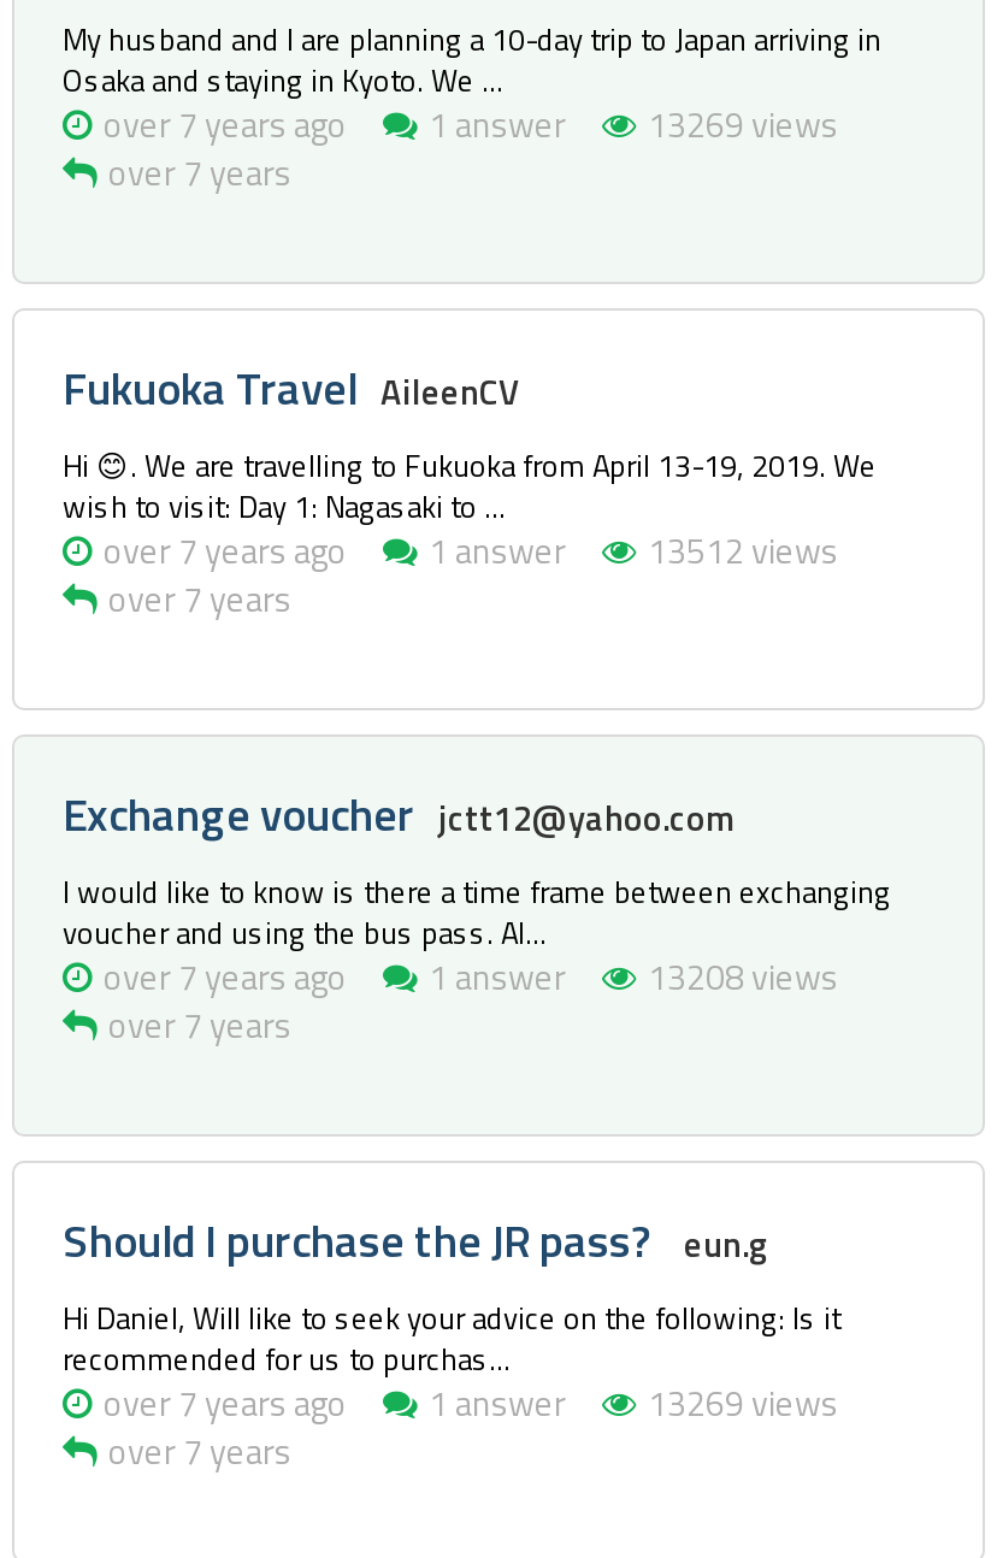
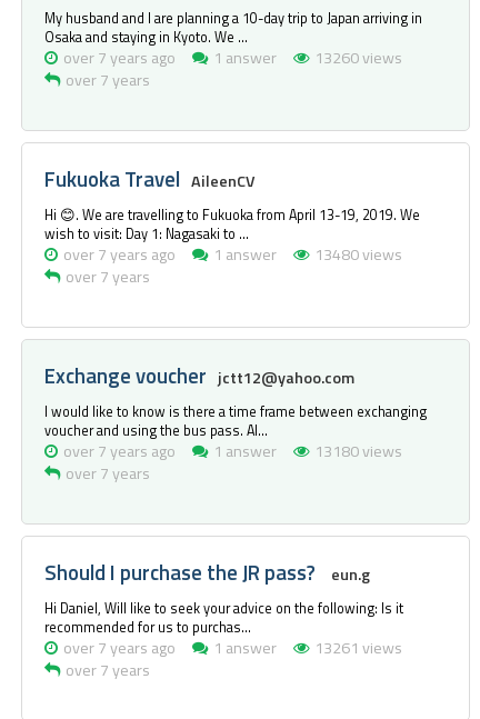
- over 7 years ago 1 answer 13269 views
+ over 7 years ago 1 answer 13260 views

- over 7 years ago 1 answer 13512 views
+ over 7 years ago 1 answer 13480 views

- over 7 years ago 1 answer 13208 views
+ over 7 years ago 1 answer 13180 views

- over 7 years ago 1 answer 13269 views
+ over 7 years ago 1 answer 13261 views
